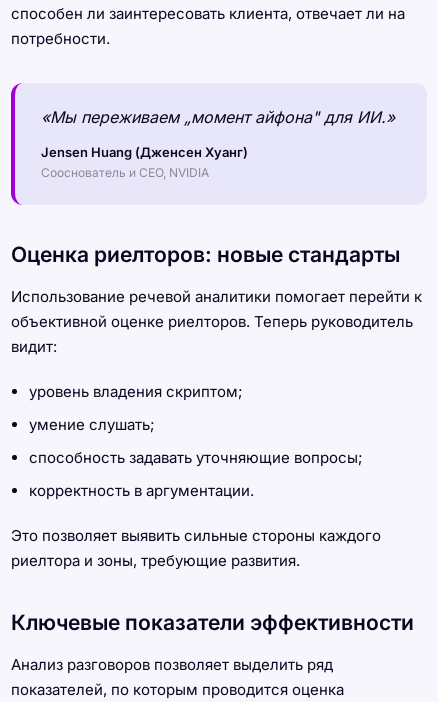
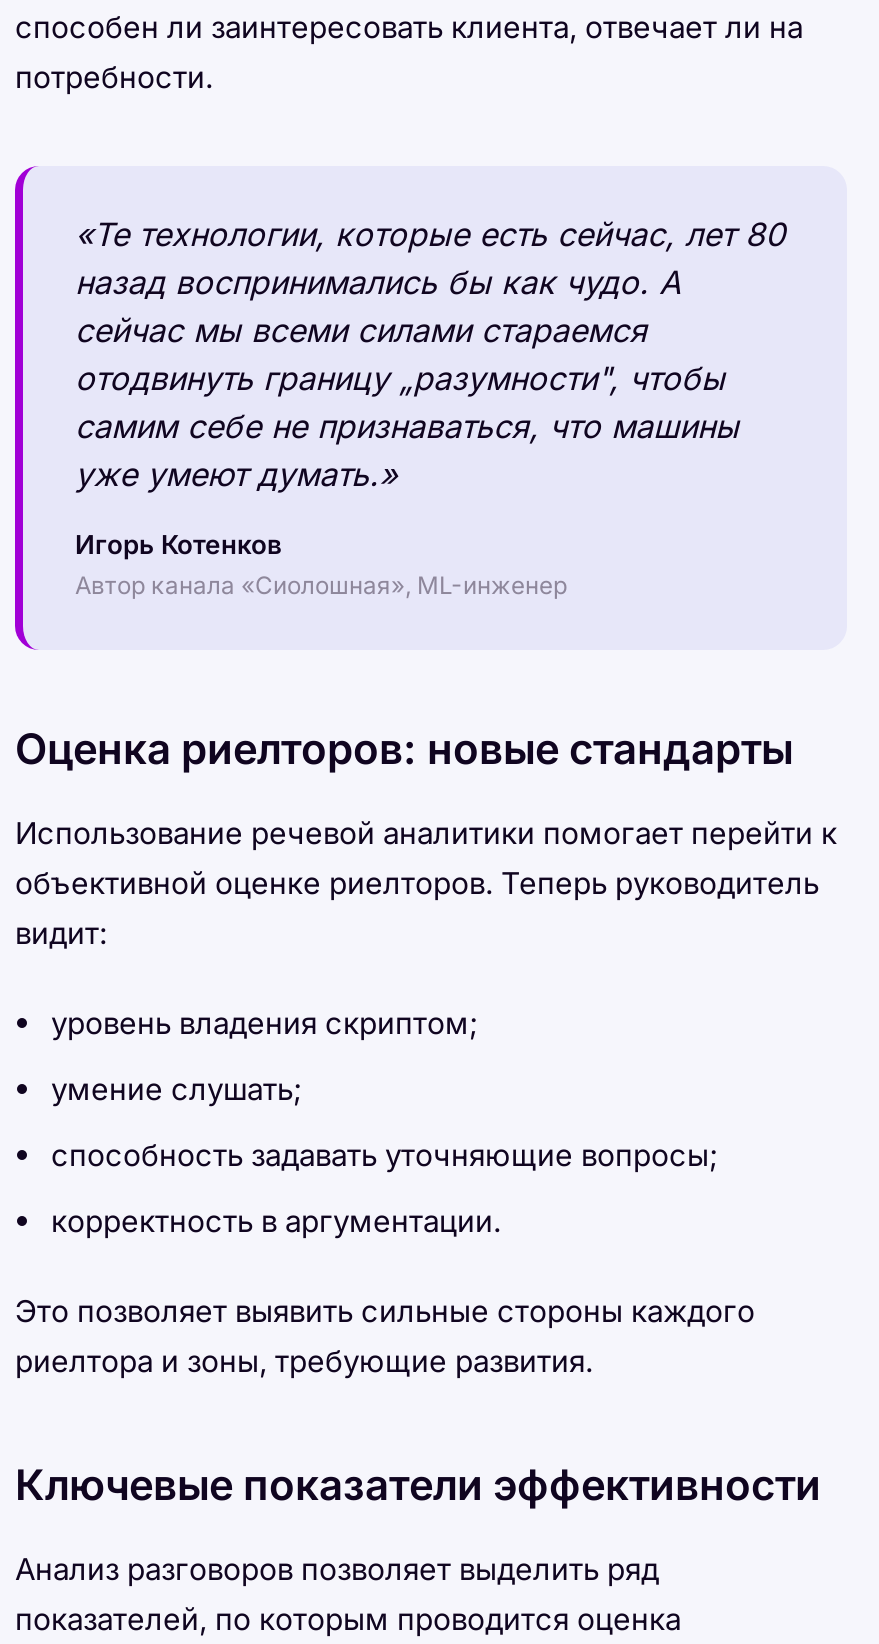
- «Мы переживаем „момент айфона" для ИИ.»
+ «Те технологии, которые есть сейчас, лет 80
+ назад воспринимались бы как чудо. А
+ сейчас мы всеми силами стараемся
+ отодвинуть границу „разумности", чтобы
+ самим себе не признаваться, что машины
+ уже умеют думать.»

- Jensen Huang (Дженсен Хуанг)
- Сооснователь и CEO, NVIDIA
+ Игорь Котенков
+ Автор канала «Сиолошная», ML-инженер
